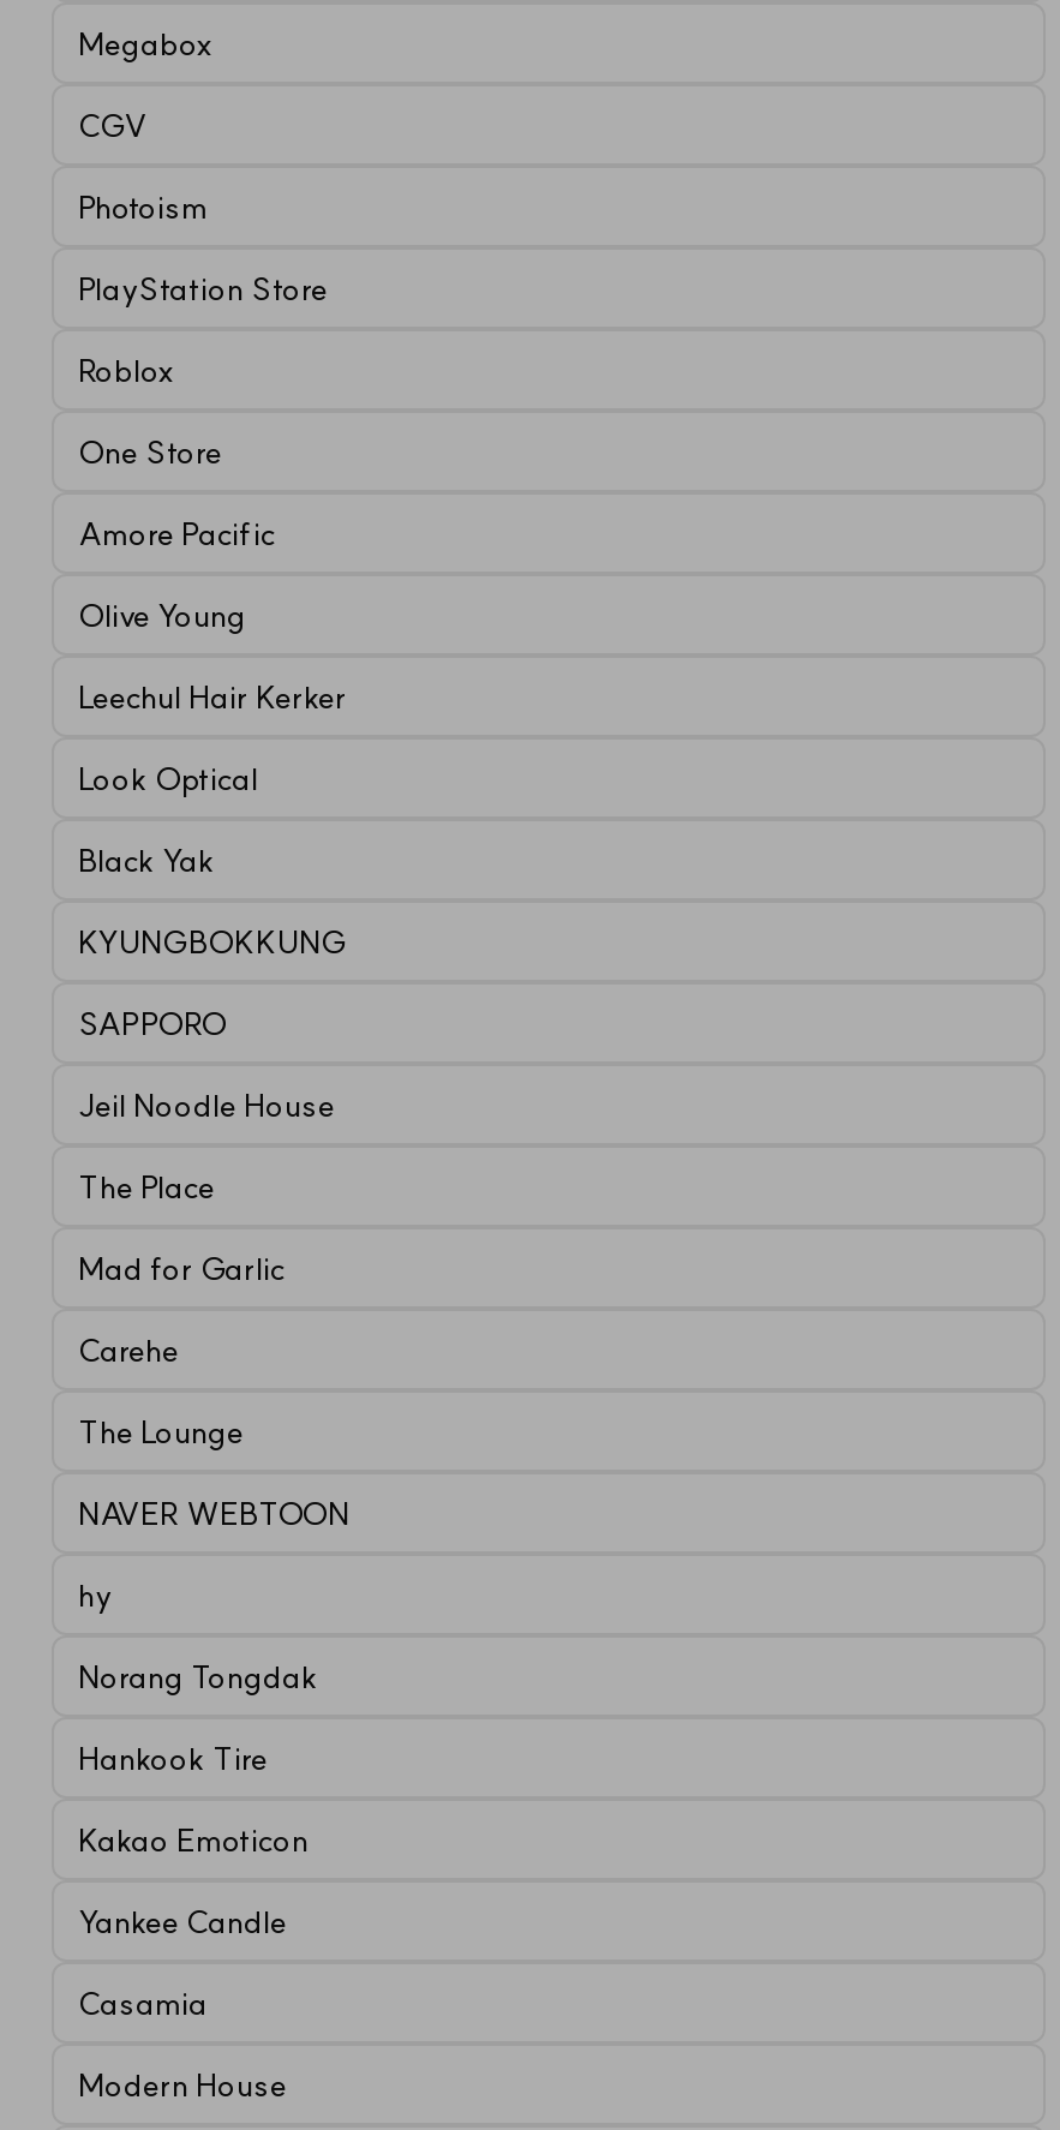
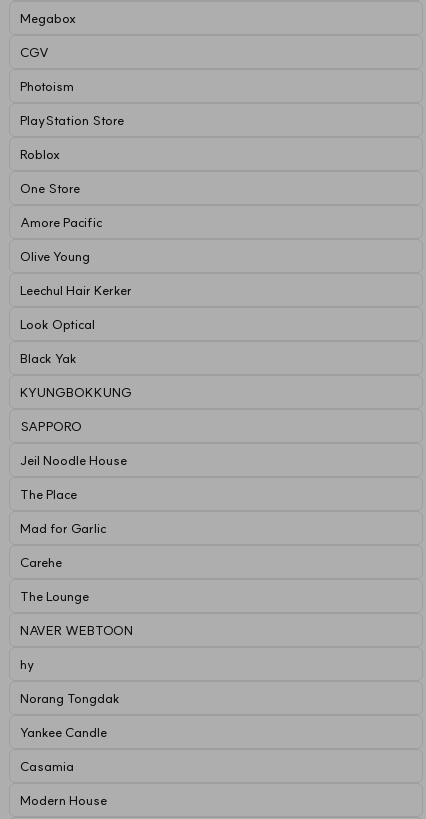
- Hankook Tire
- Kakao Emoticon
